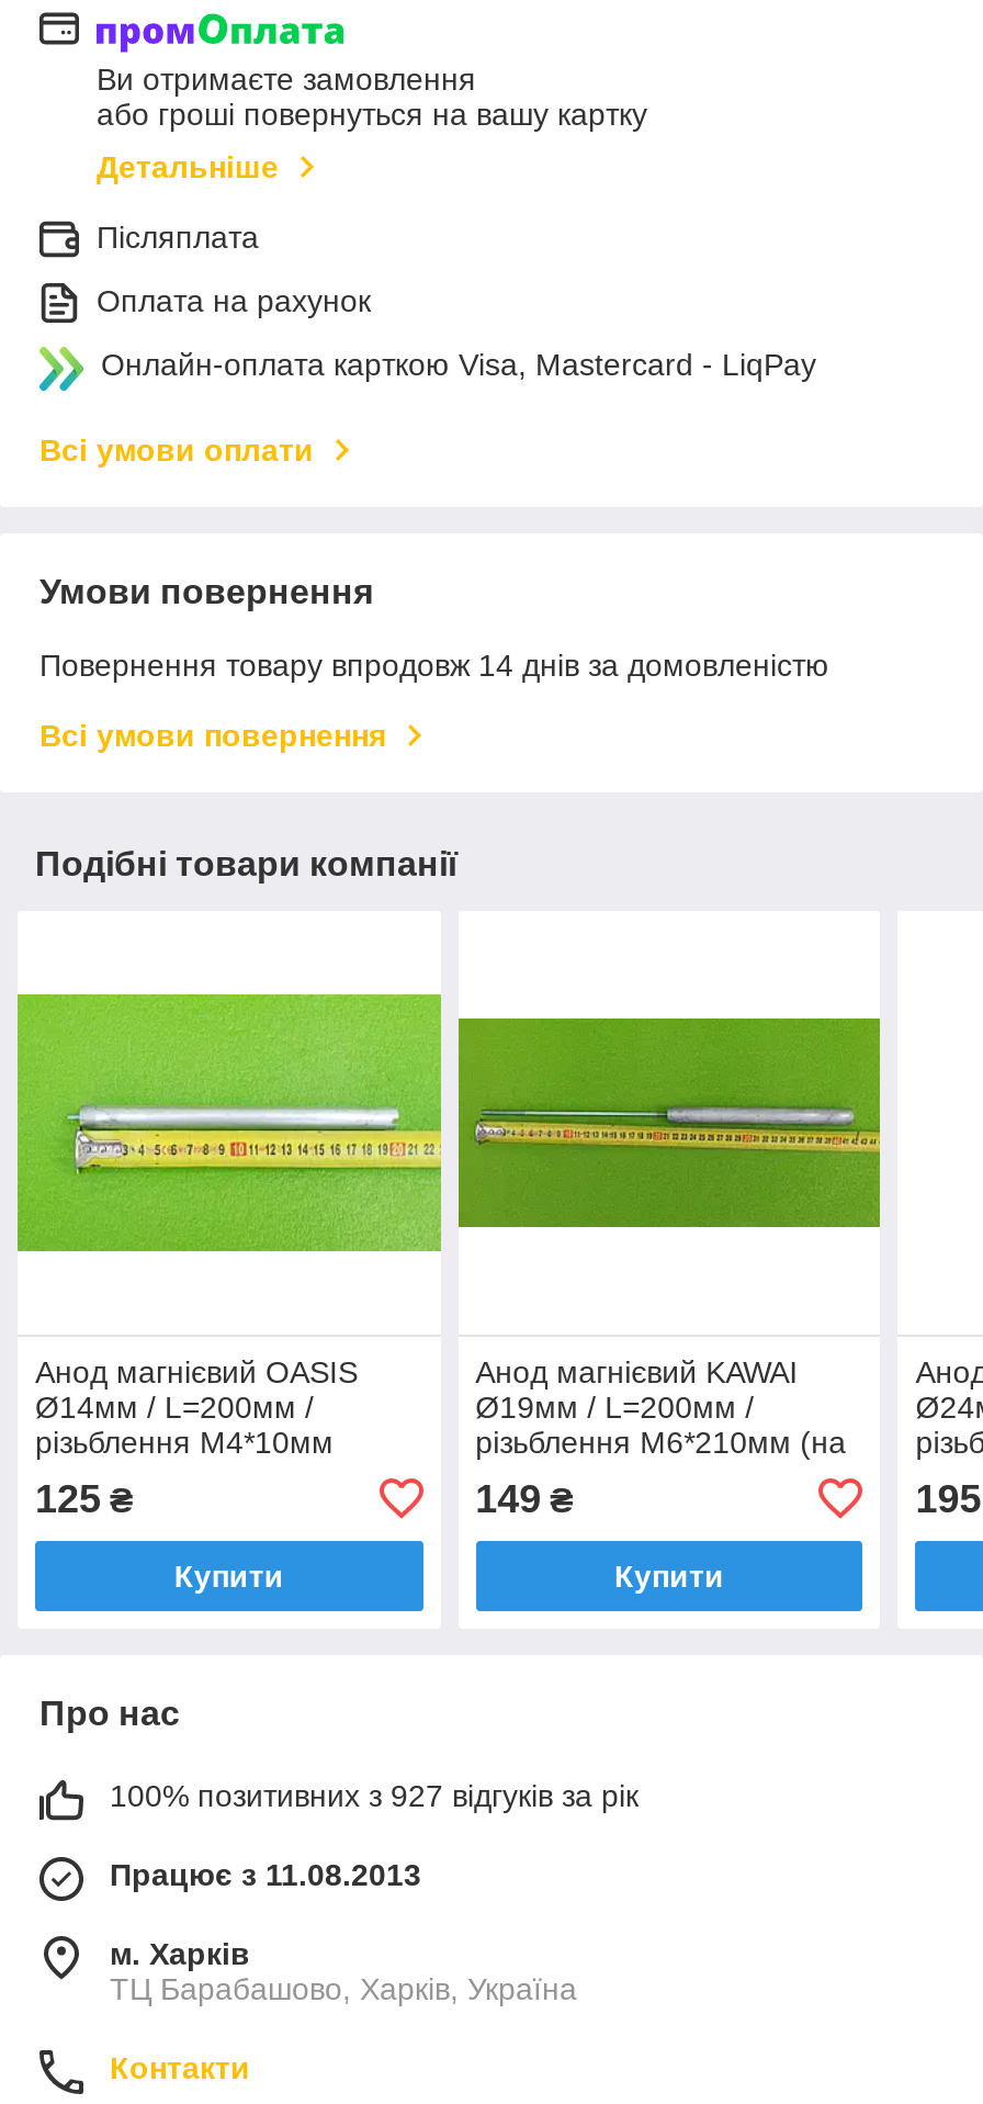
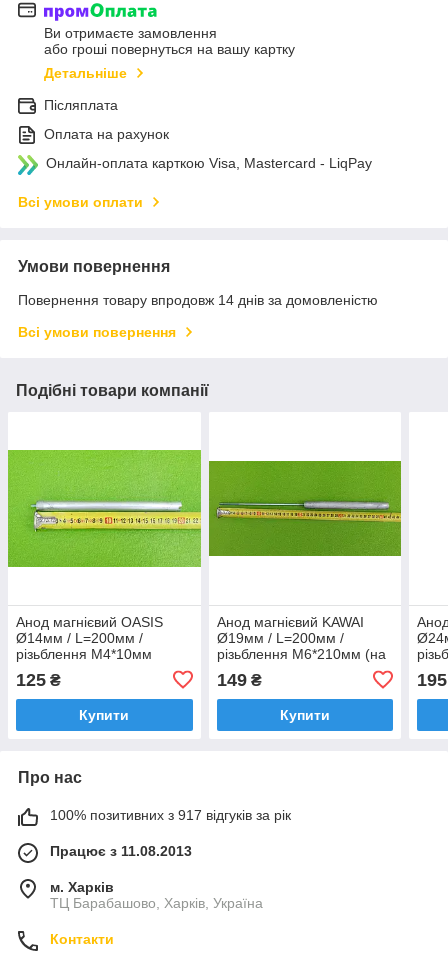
- 100% позитивних з 927 відгуків за рік
+ 100% позитивних з 917 відгуків за рік
